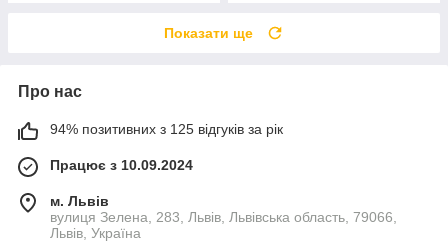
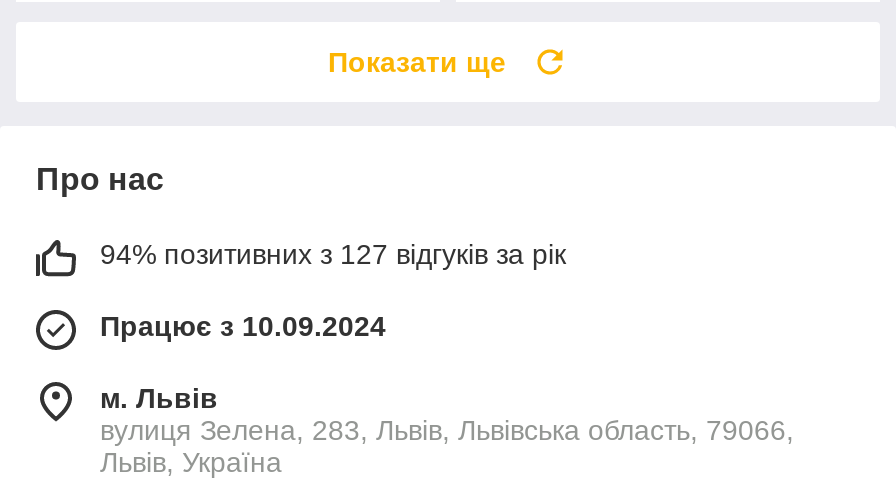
- 94% позитивних з 125 відгуків за рік
+ 94% позитивних з 127 відгуків за рік
